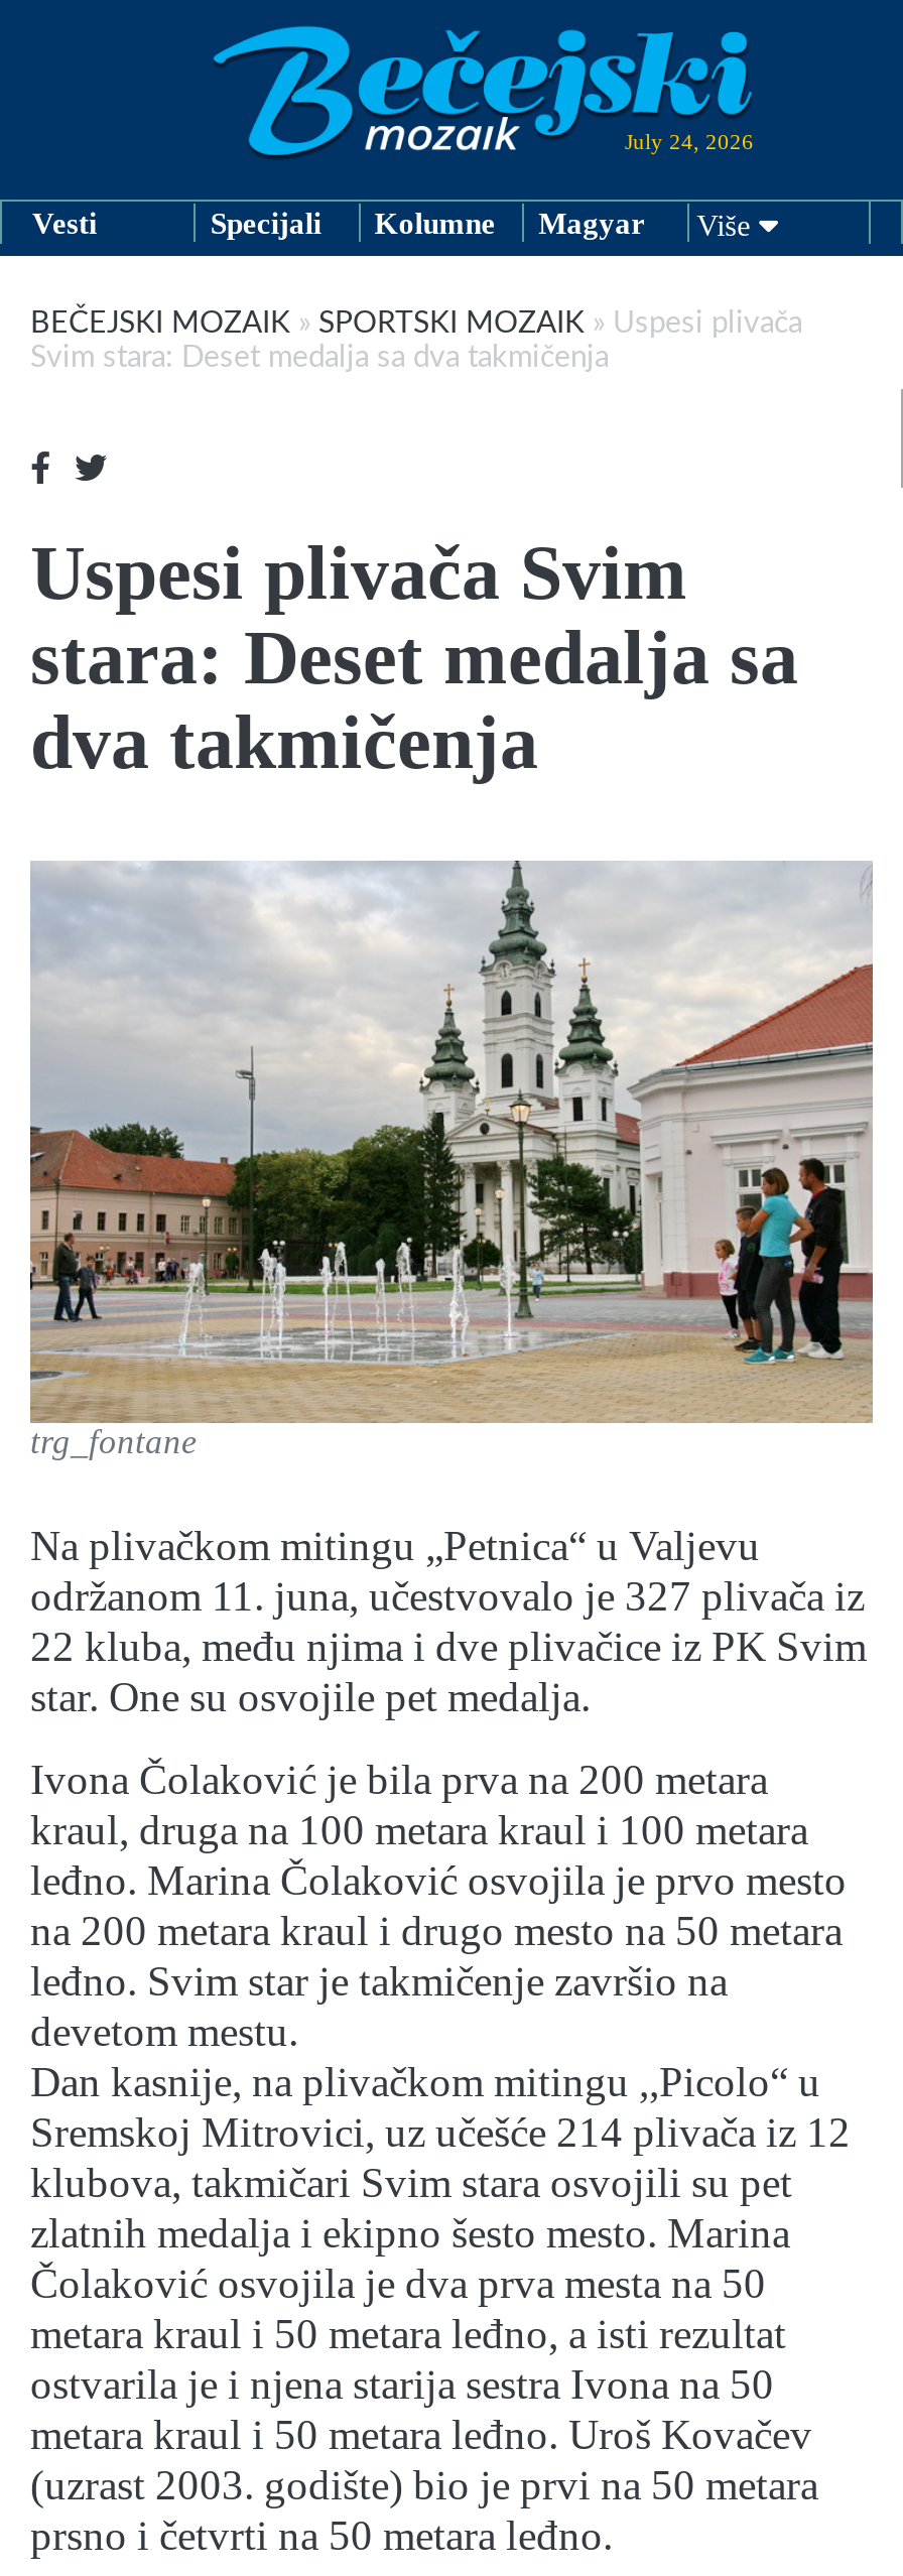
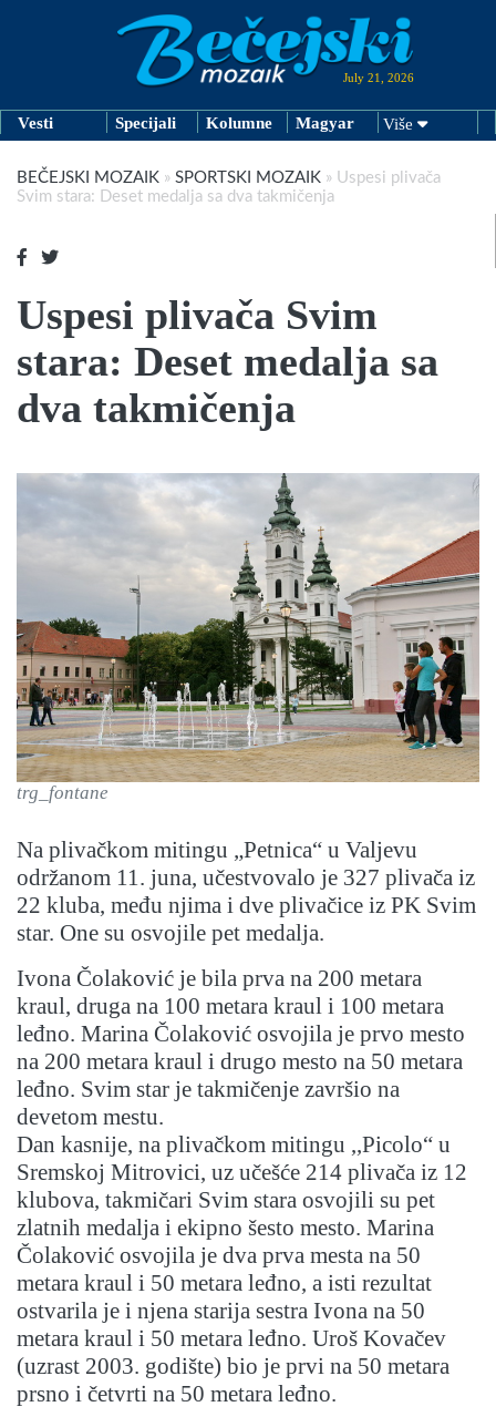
- July 24, 2026
+ July 21, 2026
